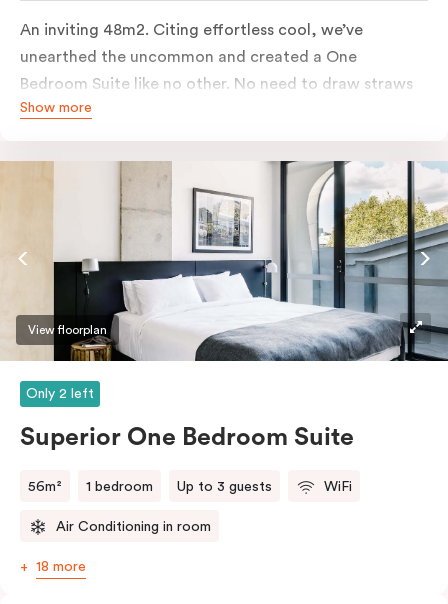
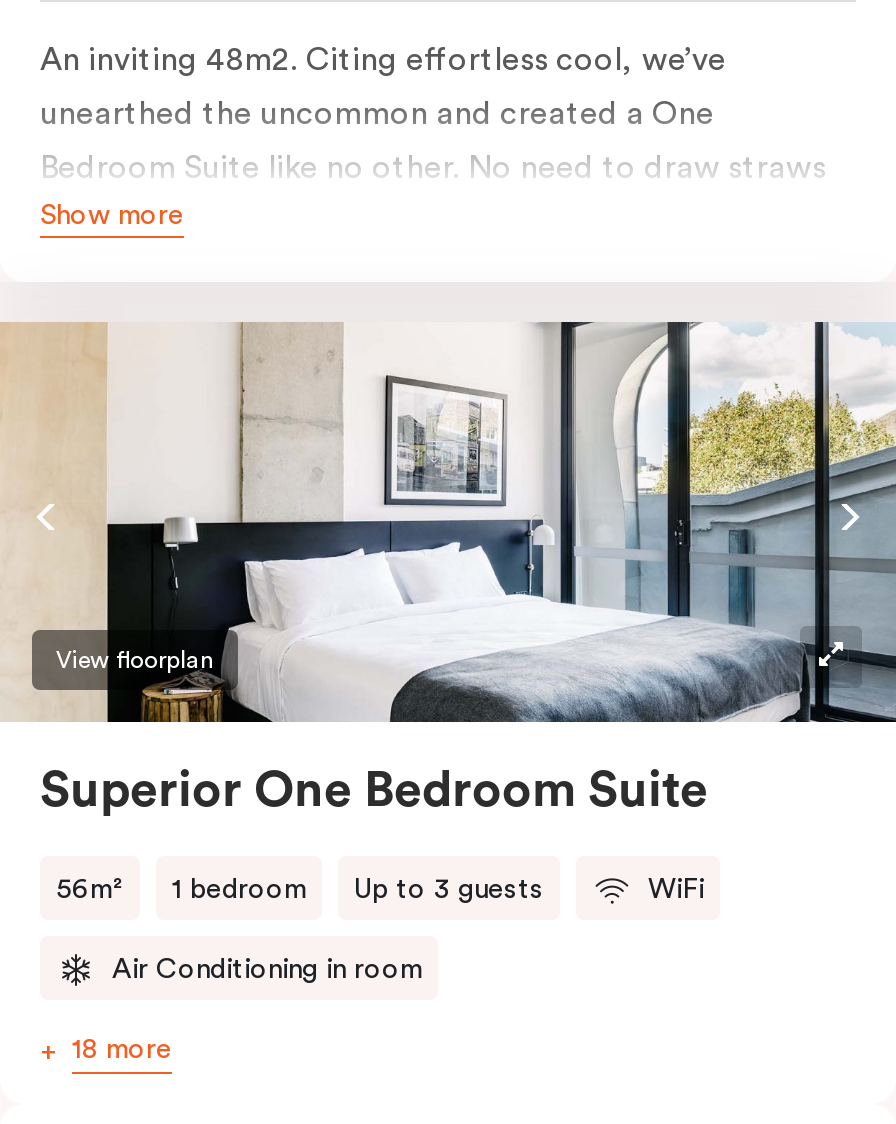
- Only 2 left
